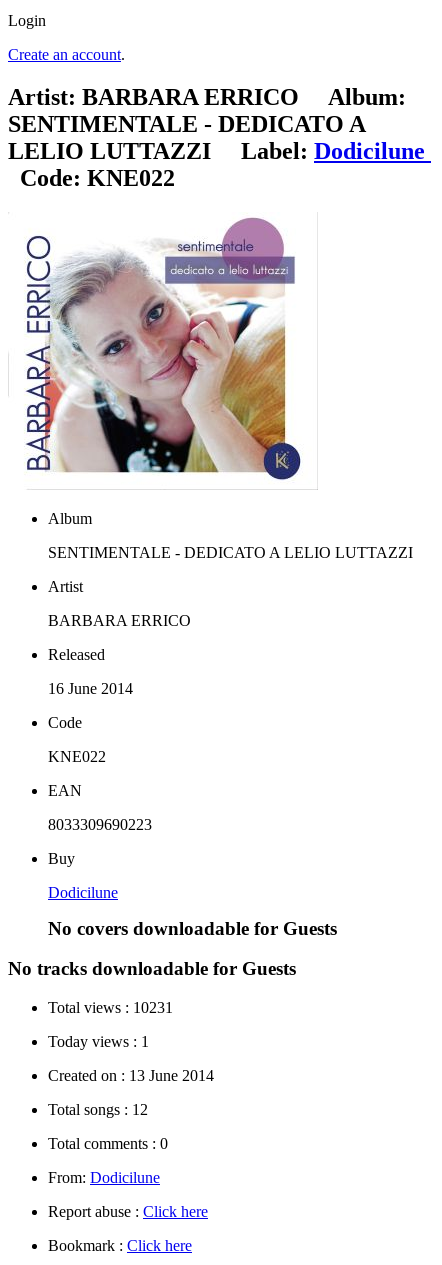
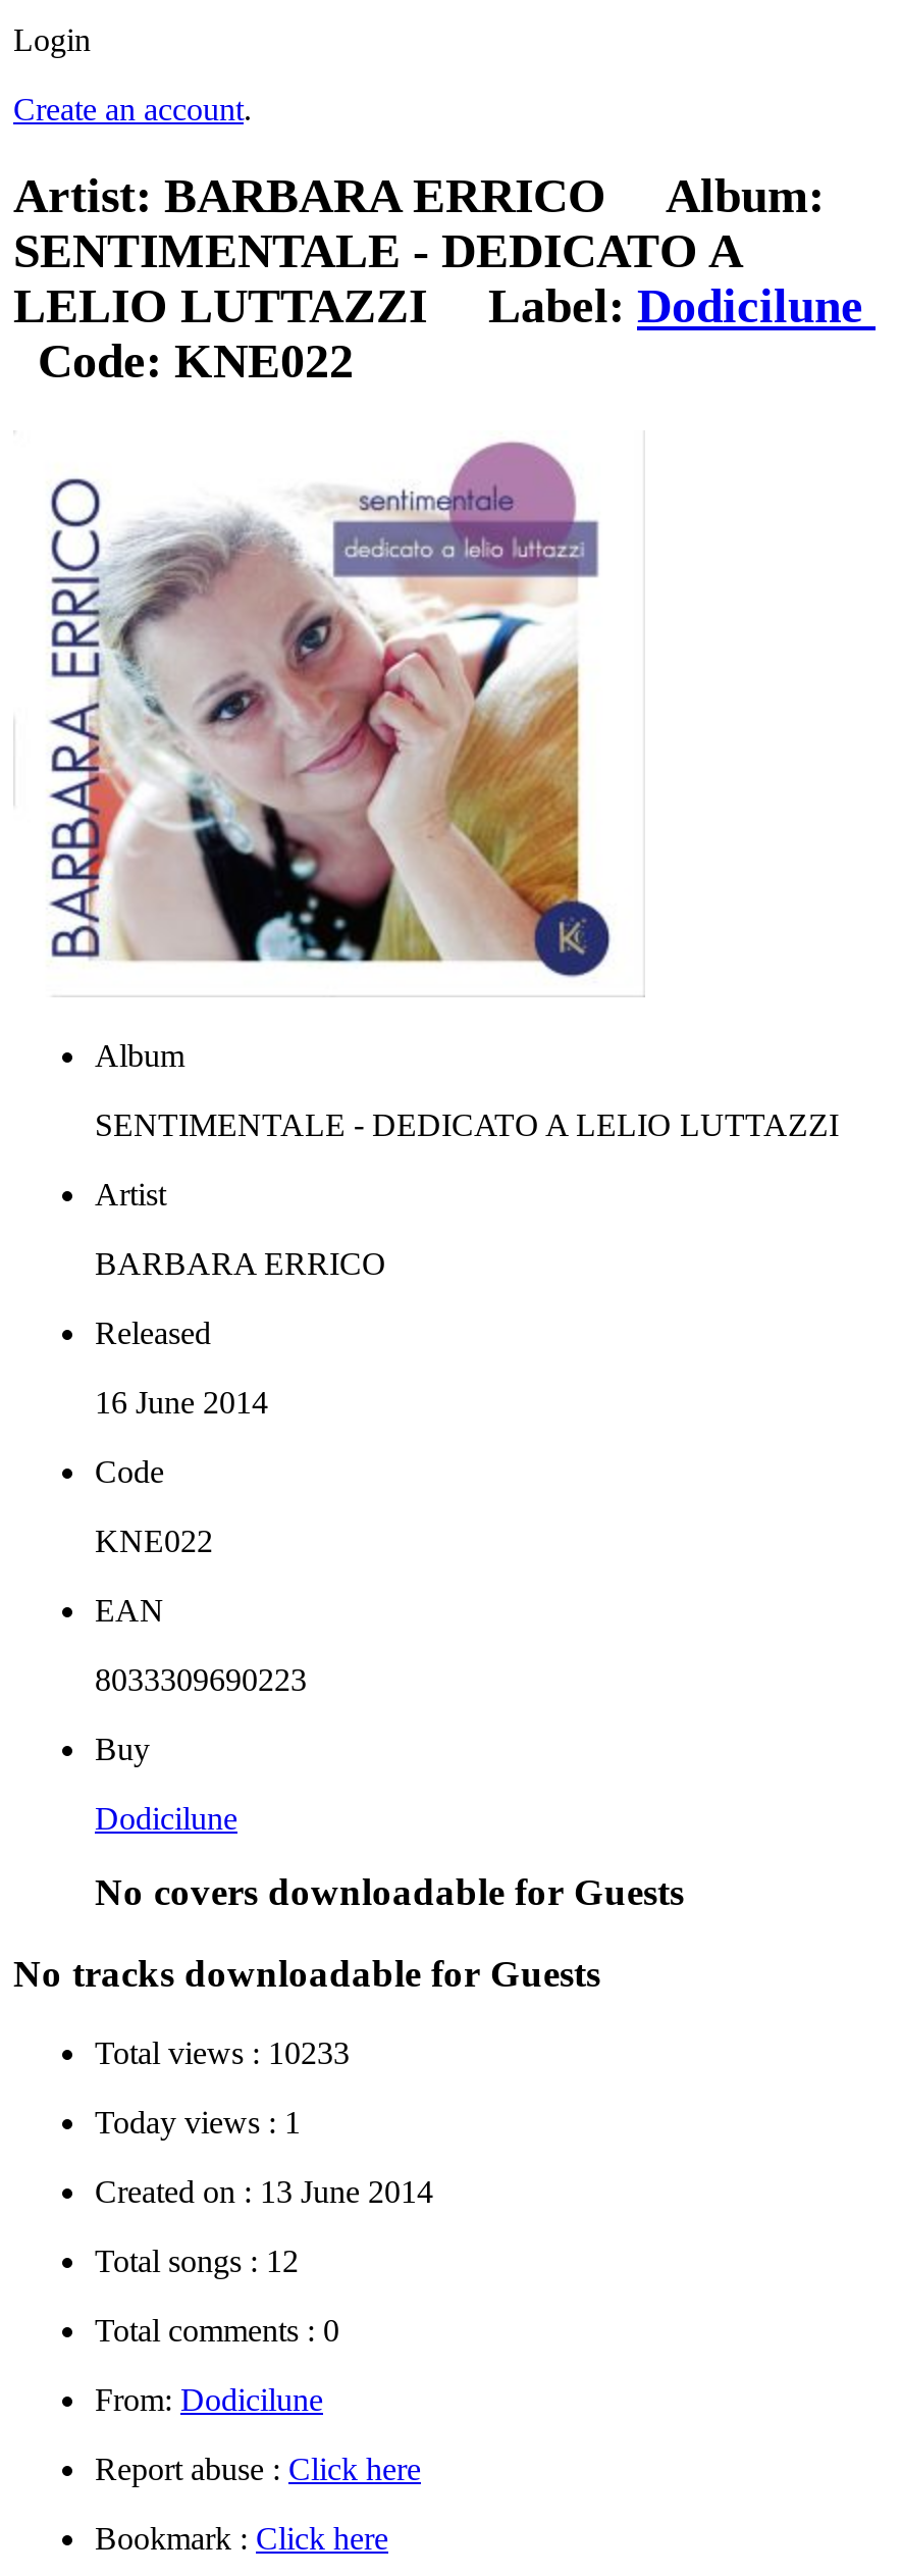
- Total views : 10231
+ Total views : 10233
